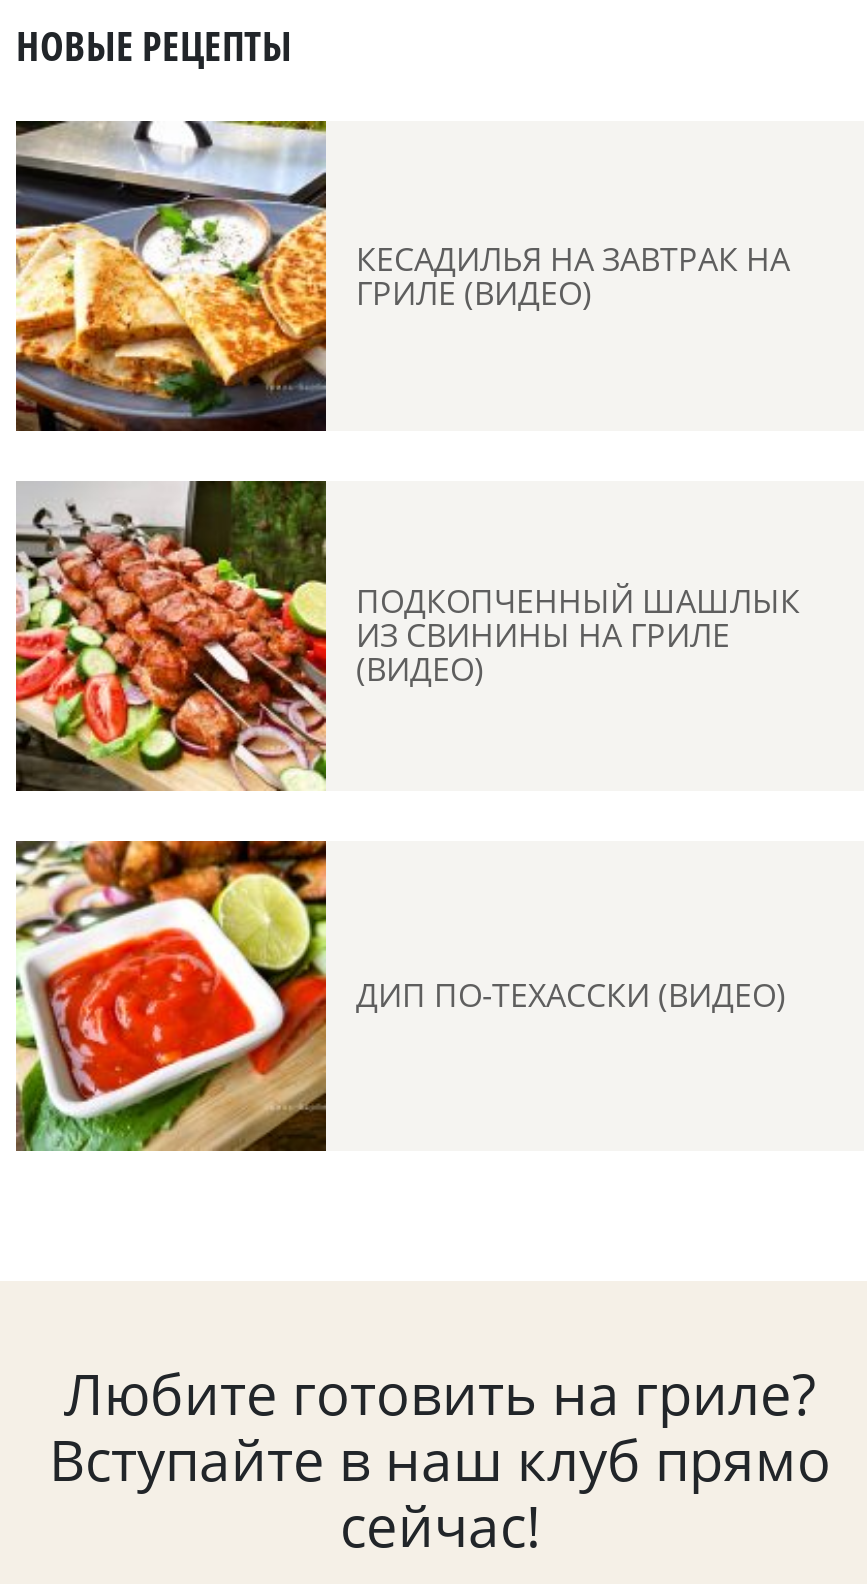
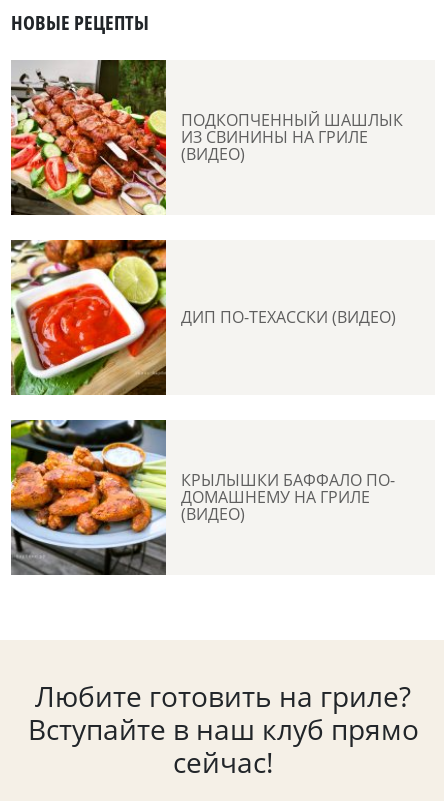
- [image]
- КЕСАДИЛЬЯ НА ЗАВТРАК НА
- ГРИЛЕ (ВИДЕО)

moved up: [image] | ПОДКОПЧЕННЫЙ ШАШЛЫК | ИЗ СВИНИНЫ НА ГРИЛЕ | (ВИДЕО) | ДИП ПО-ТЕХАССКИ (ВИДЕО)

+ [image]
+ КРЫЛЫШКИ БАФФАЛО ПО-
+ ДОМАШНЕМУ НА ГРИЛЕ
+ (ВИДЕО)
